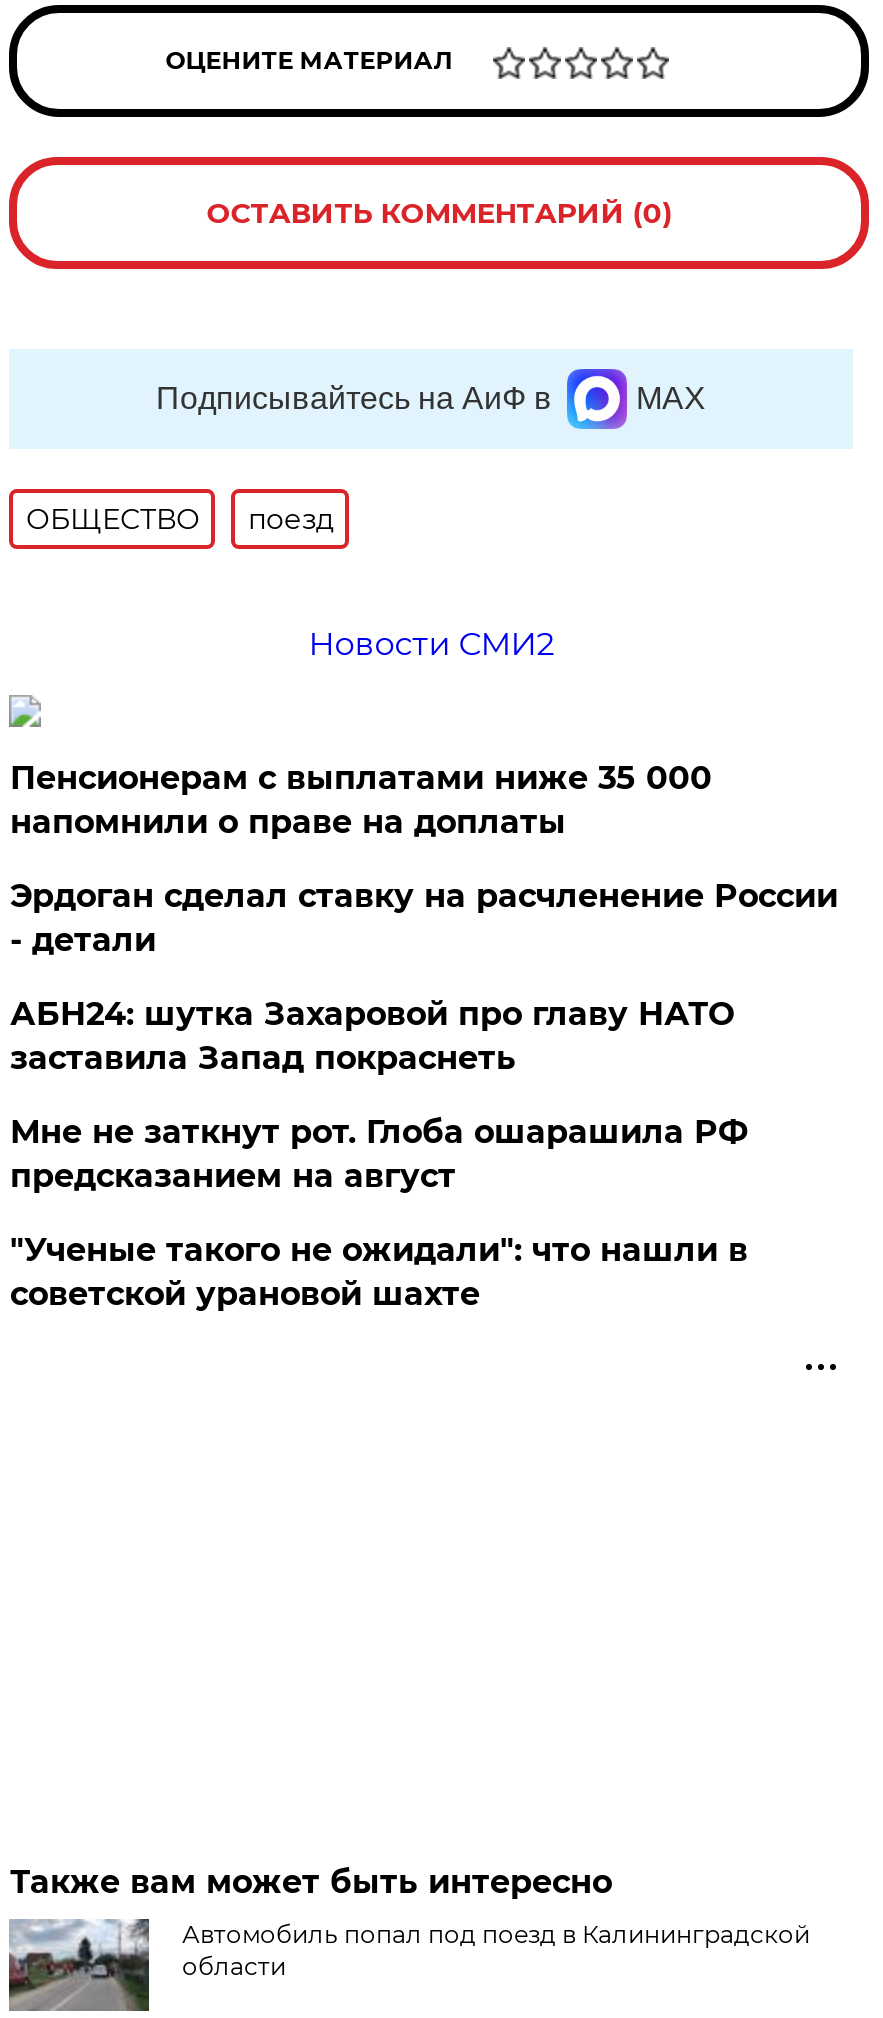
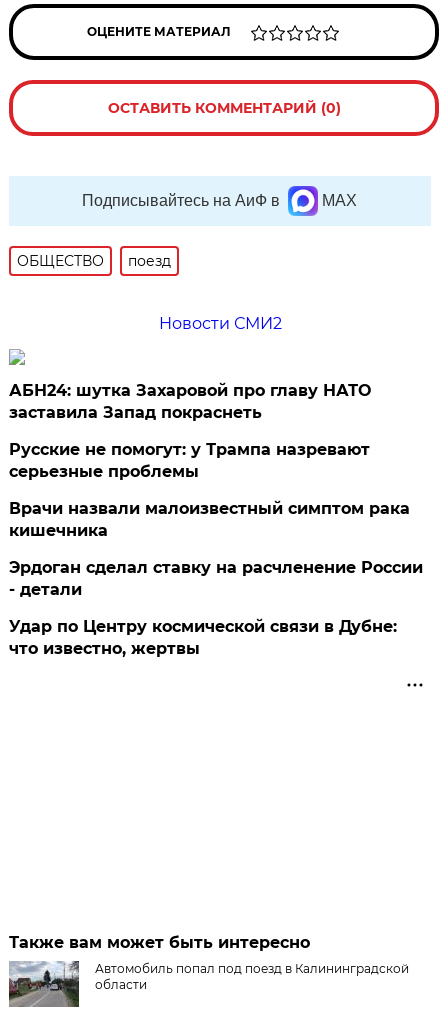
- Пенсионерам с выплатами ниже 35 000
- напомнили о праве на доплаты

moved down: Эрдоган сделал ставку на расчленение России | - детали

moved up: АБН24: шутка Захаровой про главу НАТО | заставила Запад покраснеть

- Мне не заткнут рот. Глоба ошарашила РФ
- предсказанием на август
- "Ученые такого не ожидали": что нашли в
- советской урановой шахте
+ Русские не помогут: у Трампа назревают
+ серьезные проблемы
+ Врачи назвали малоизвестный симптом рака
+ кишечника
+ Удар по Центру космической связи в Дубне:
+ что известно, жертвы
